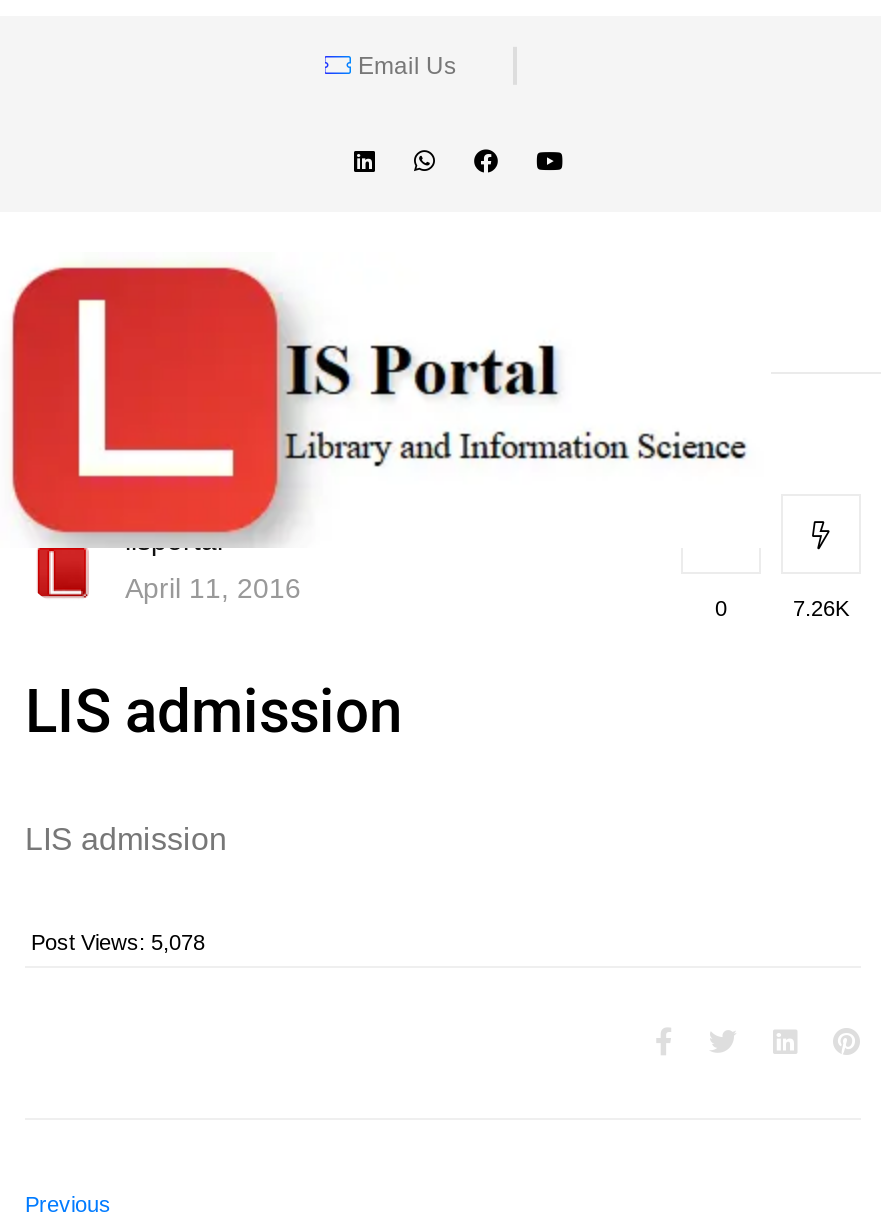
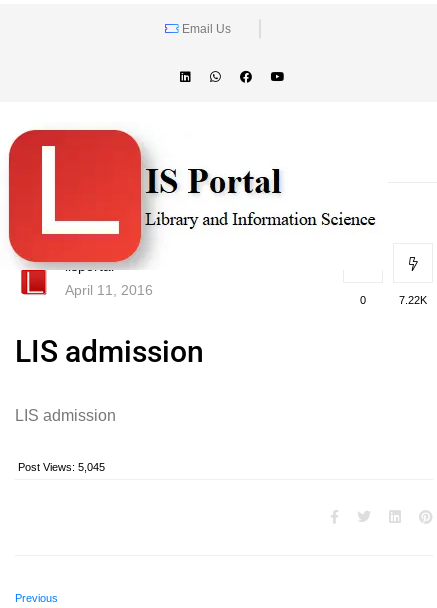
- 7.26K
+ 7.22K

- Post Views: 5,078
+ Post Views: 5,045
